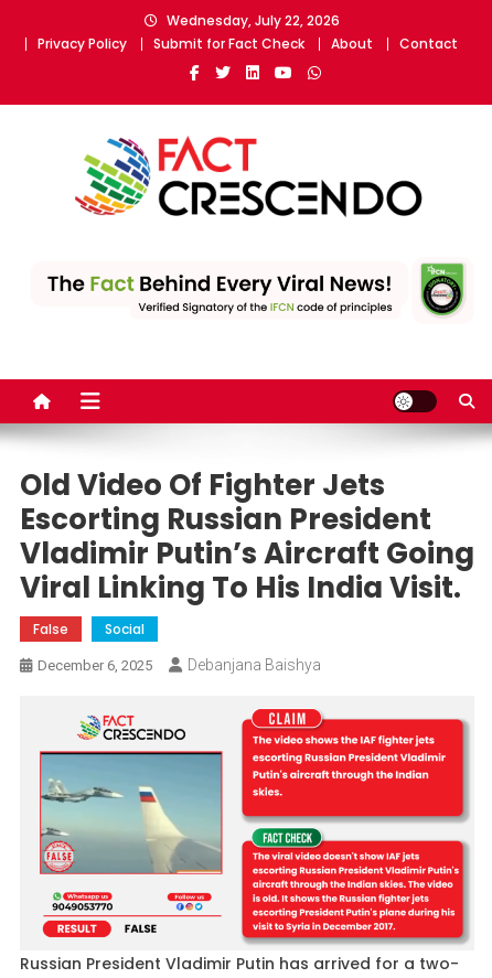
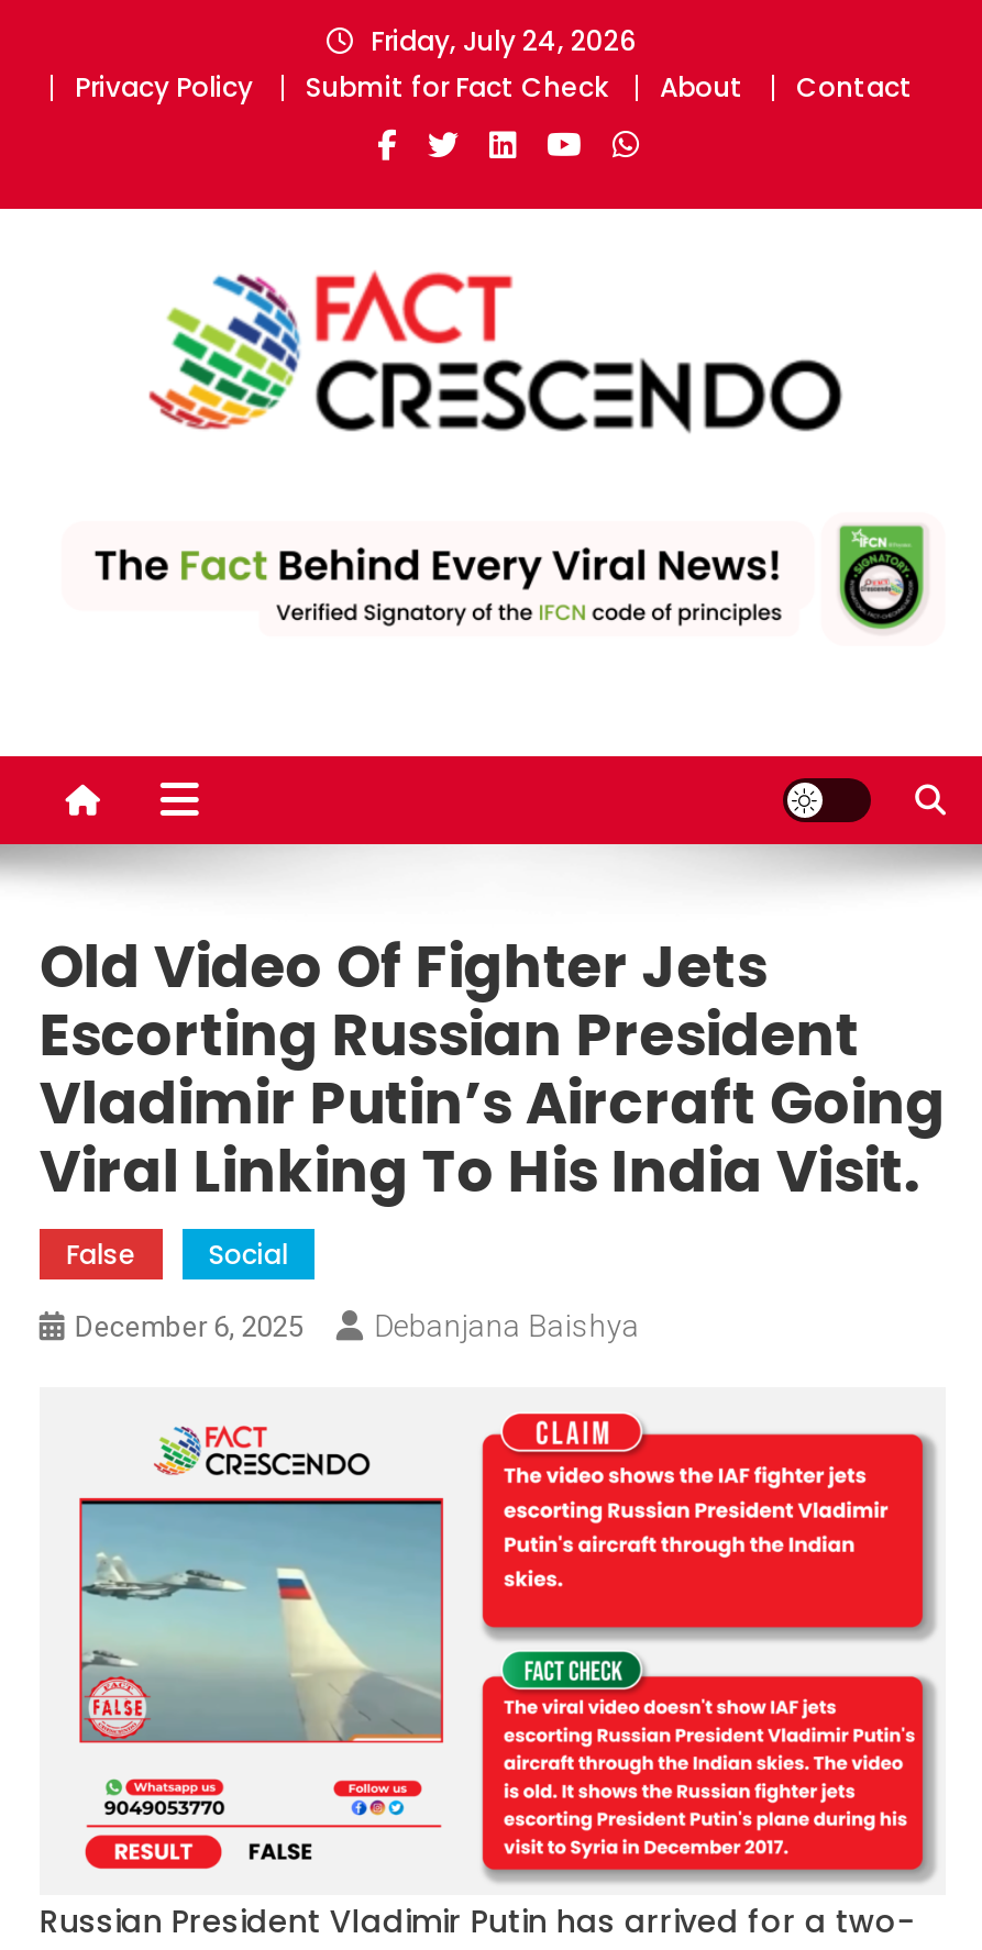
- Wednesday, July 22, 2026
+ Friday, July 24, 2026
